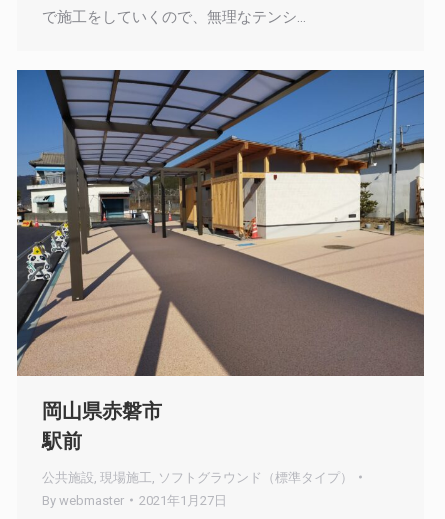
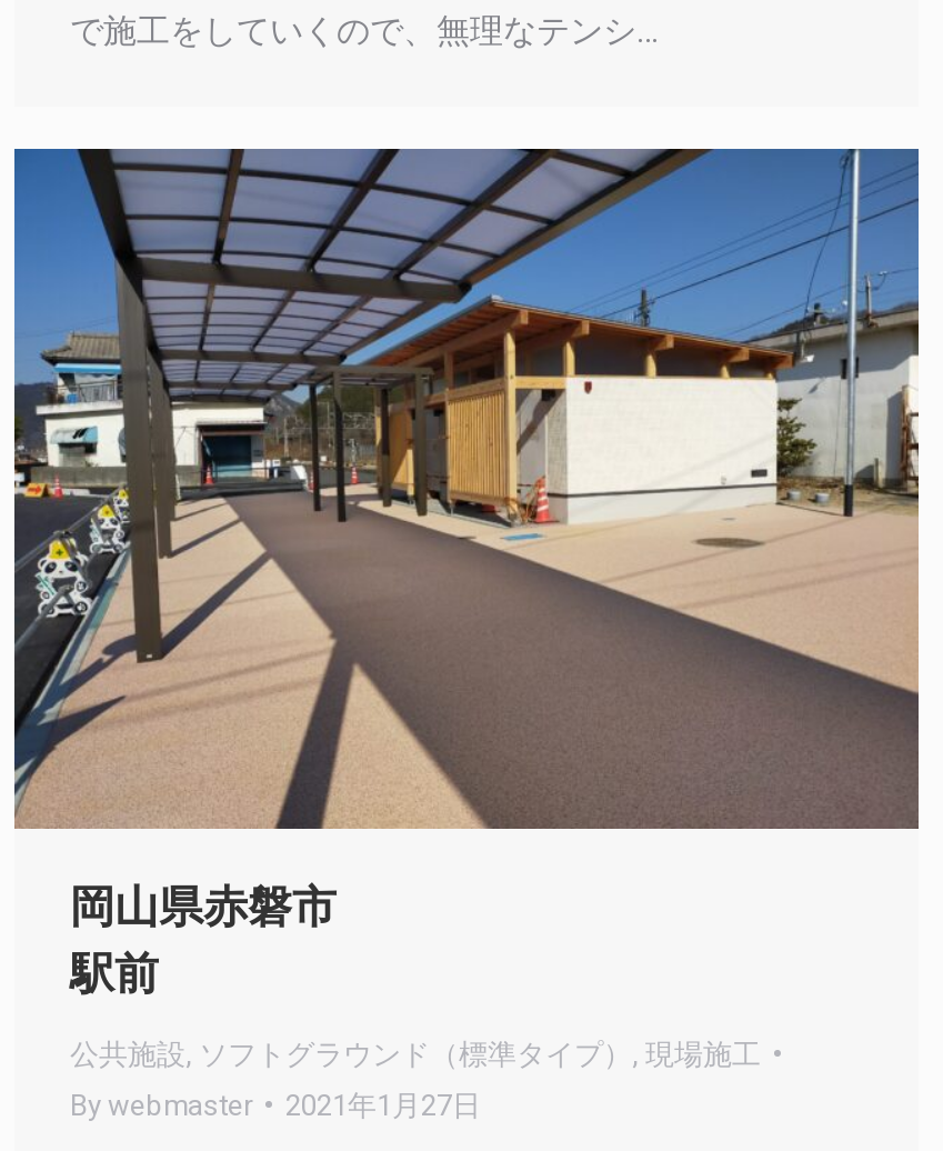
- 公共施設,現場施工,ソフトグラウンド（標準タイプ）
+ 公共施設,ソフトグラウンド（標準タイプ）,現場施工
